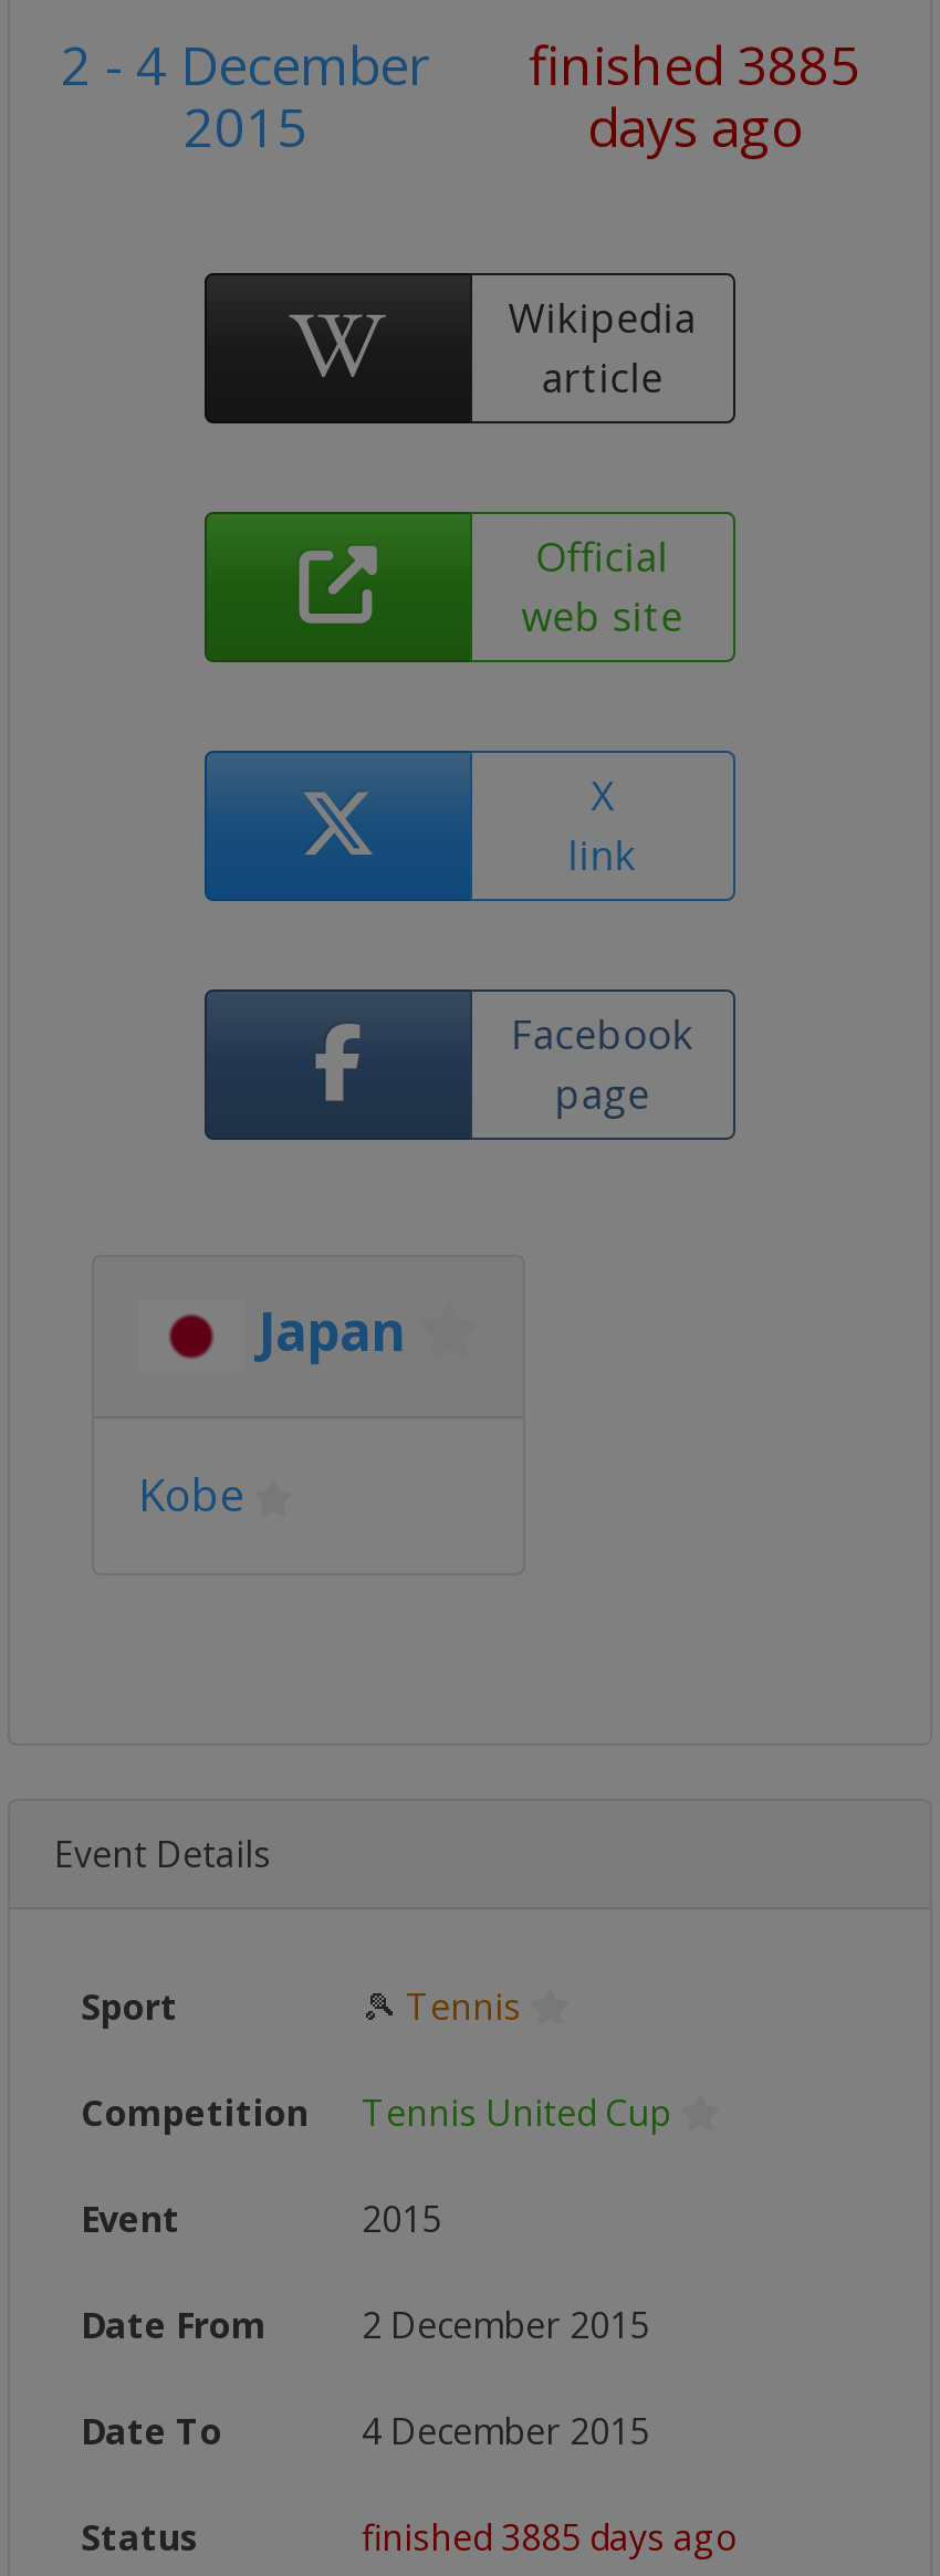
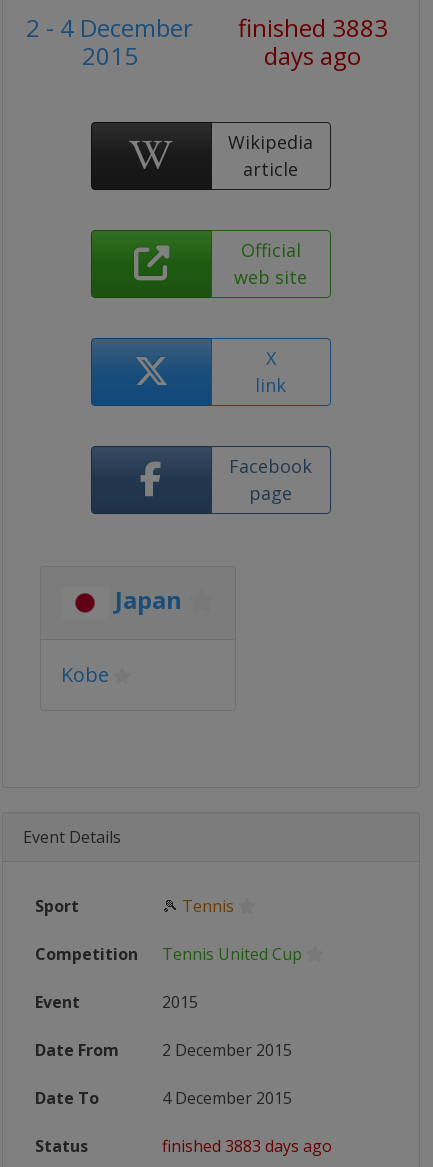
- 2 - 4 December finished 3885
+ 2 - 4 December finished 3883

- finished 3885 days ago
+ finished 3883 days ago
